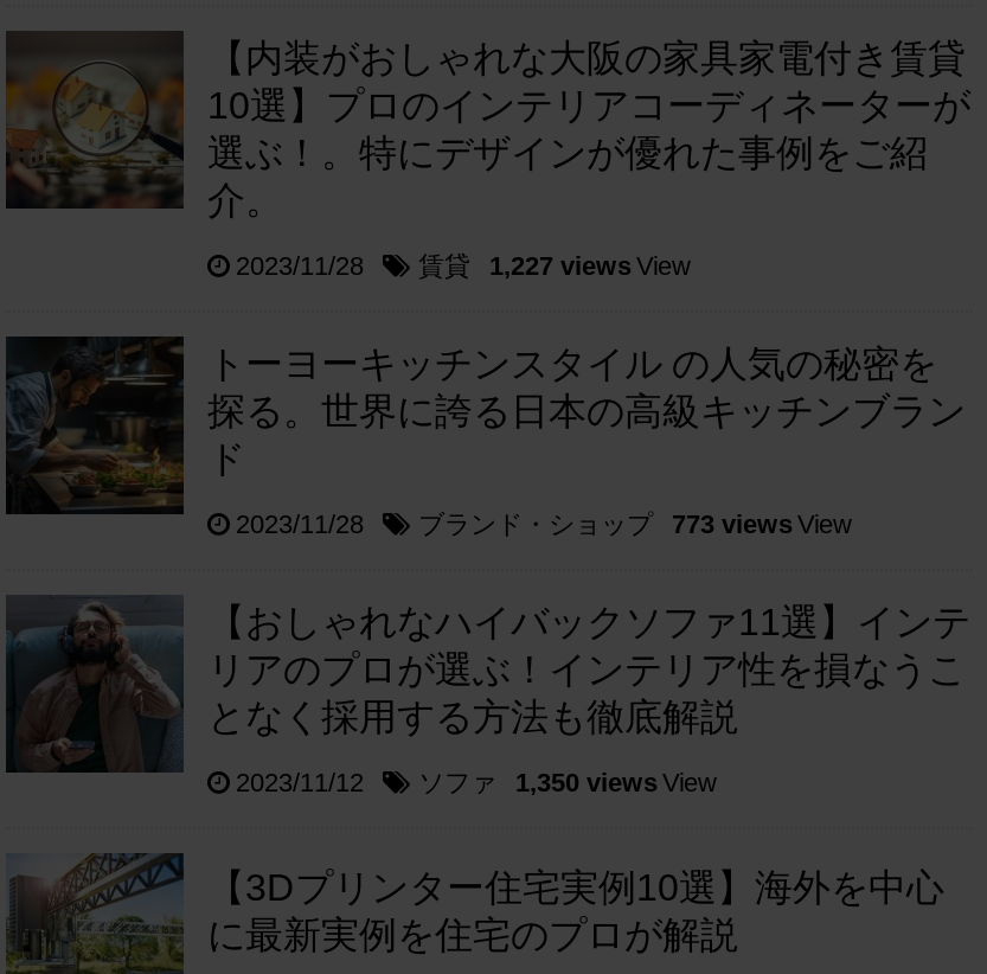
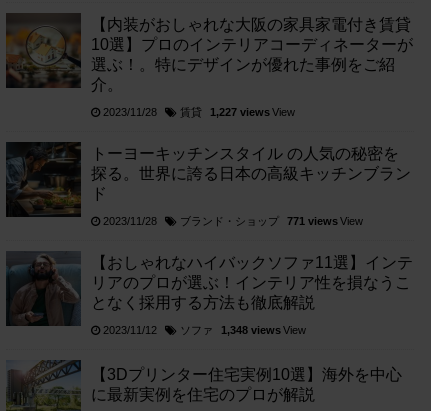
- 2023/11/28 ブランド・ショップ 773 views View
+ 2023/11/28 ブランド・ショップ 771 views View

- 2023/11/12 ソファ 1,350 views View
+ 2023/11/12 ソファ 1,348 views View
